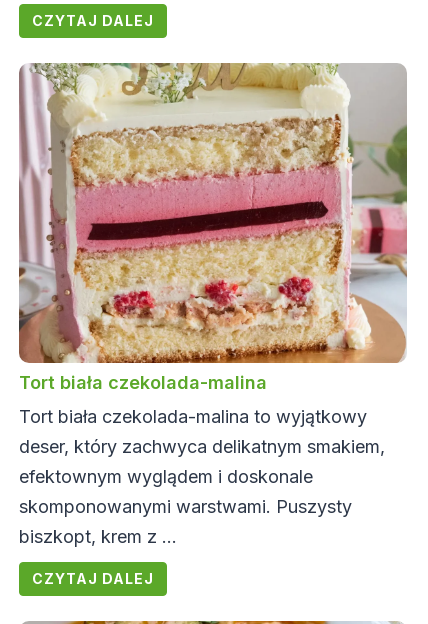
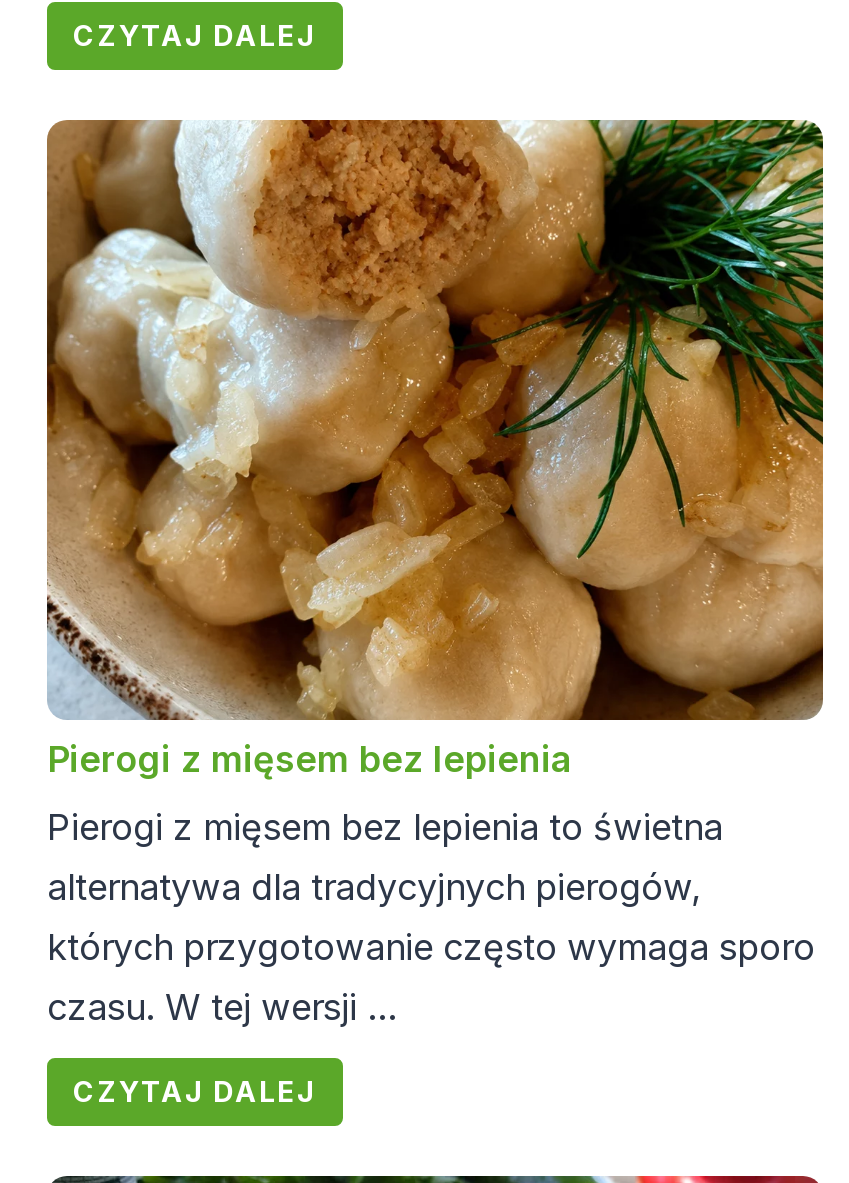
- [image]
- Tort biała czekolada-malina
+ [image]
+ Pierogi z mięsem bez lepienia

- Tort biała czekolada-malina to wyjątkowy
- deser, który zachwyca delikatnym smakiem,
- efektownym wyglądem i doskonale
- skomponowanymi warstwami. Puszysty
- biszkopt, krem z ...
+ Pierogi z mięsem bez lepienia to świetna
+ alternatywa dla tradycyjnych pierogów,
+ których przygotowanie często wymaga sporo
+ czasu. W tej wersji ...
